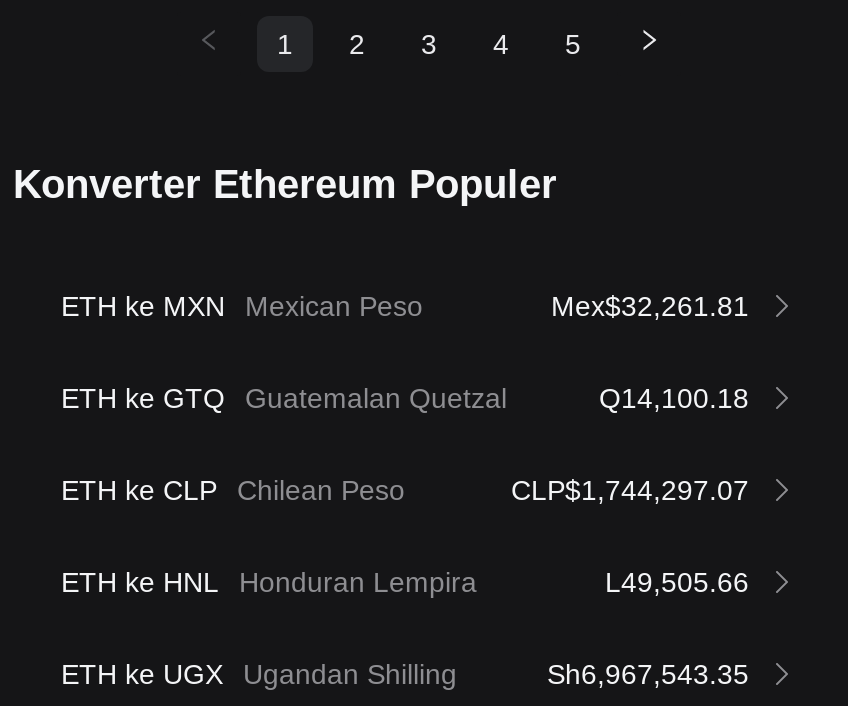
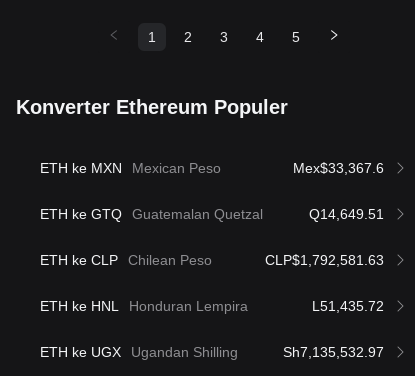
- Mex$32,261.81
+ Mex$33,367.6

- Q14,100.18
+ Q14,649.51

- CLP$1,744,297.07
+ CLP$1,792,581.63

- L49,505.66
+ L51,435.72

- Sh6,967,543.35
+ Sh7,135,532.97
